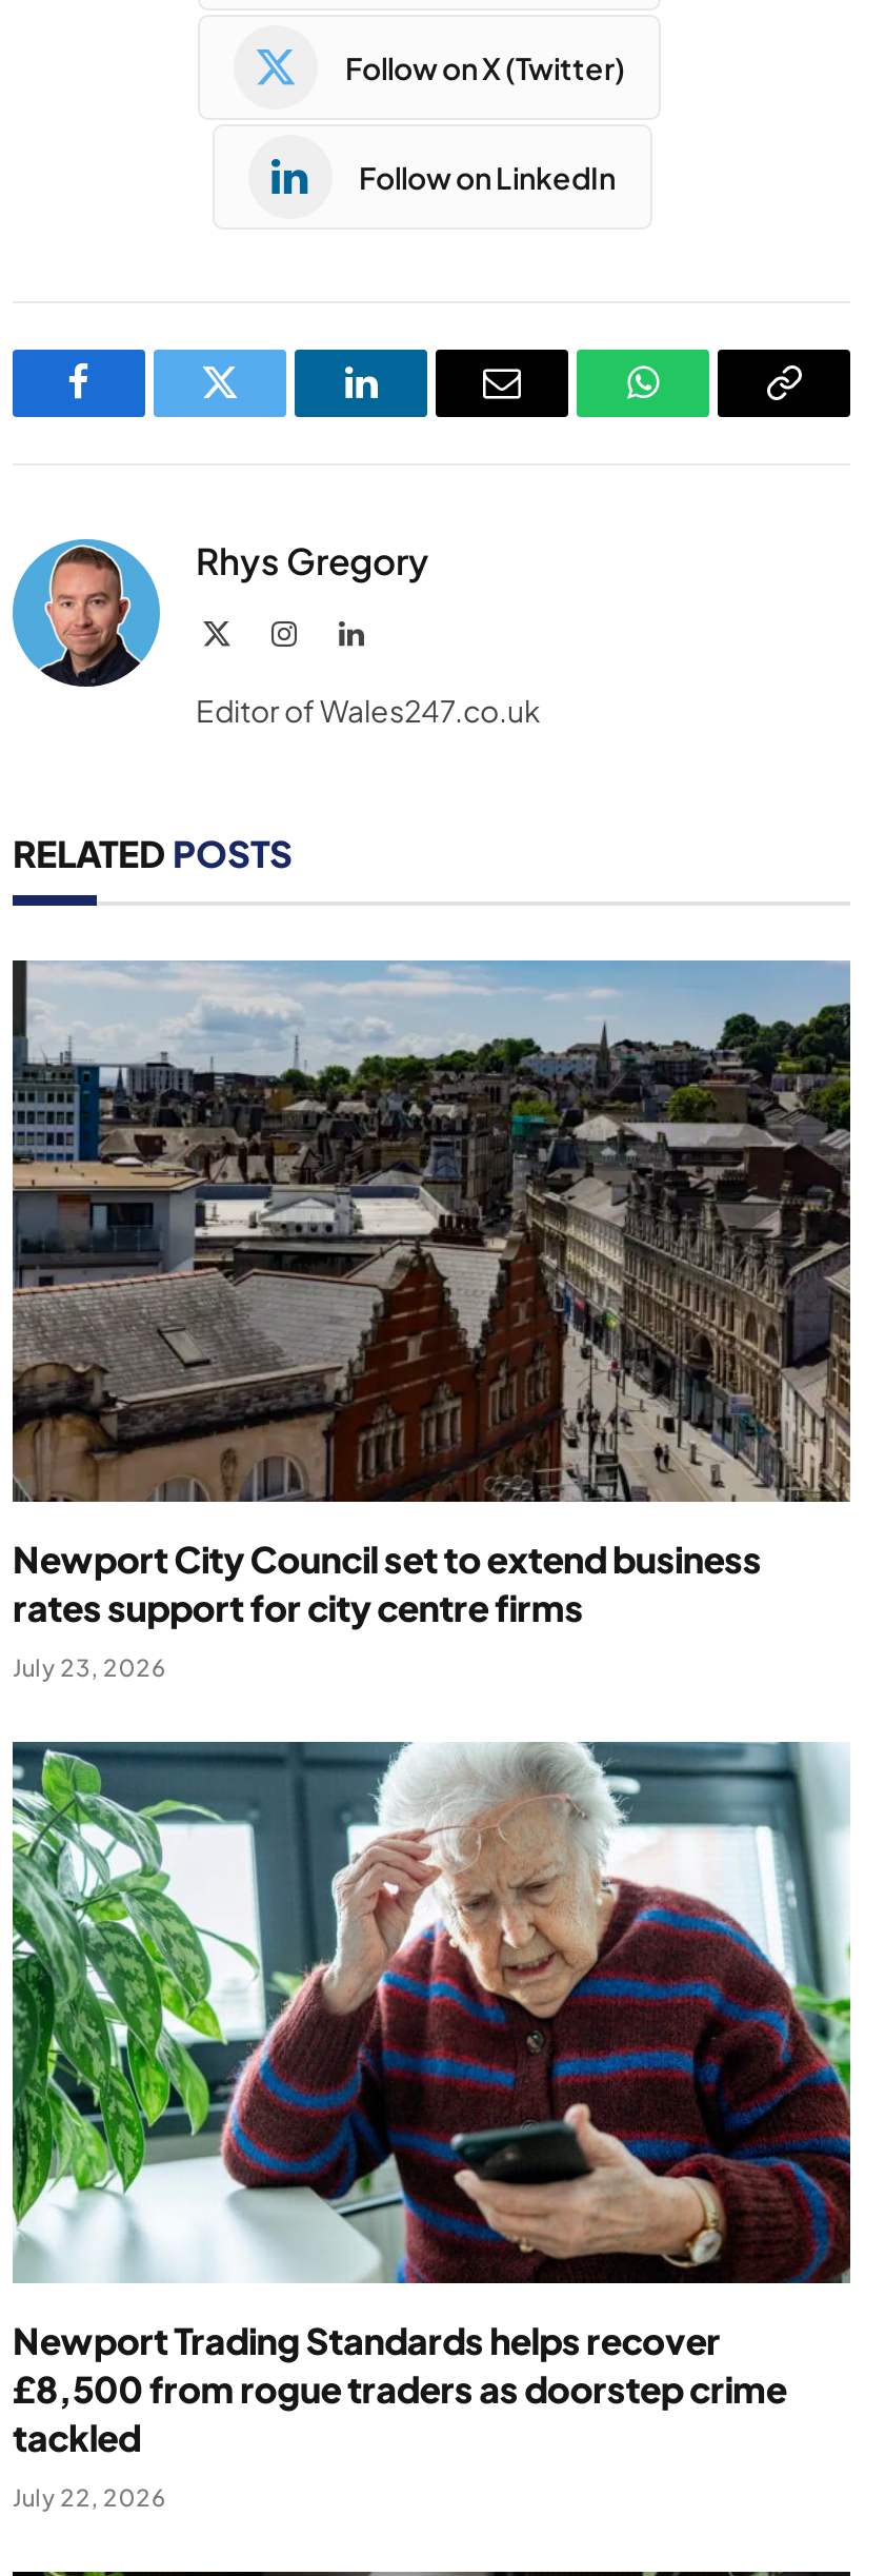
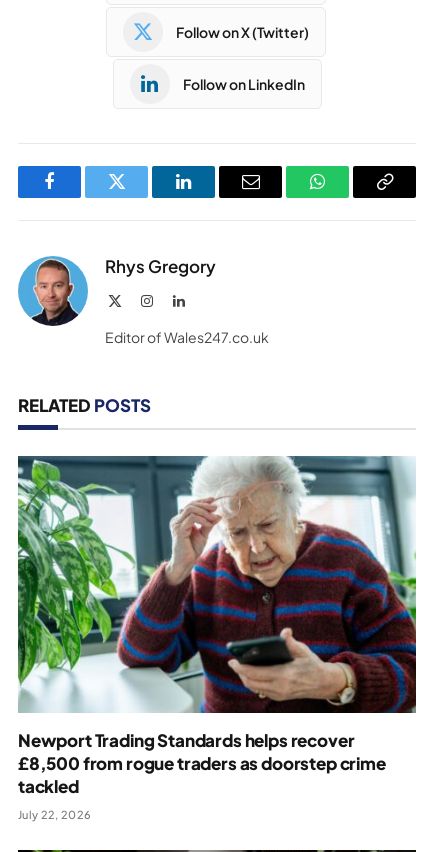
- [image]
- Newport City Council set to extend business
- rates support for city centre firms
- July 23, 2026
